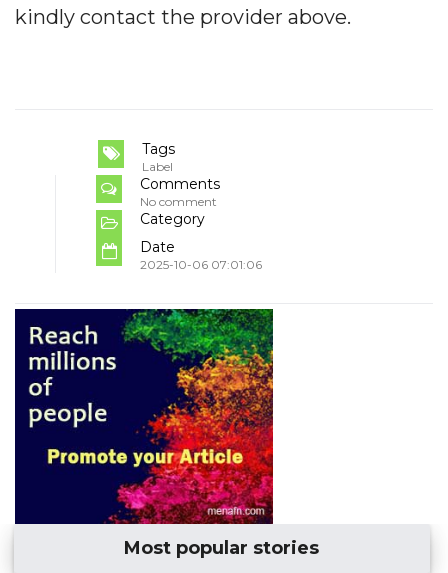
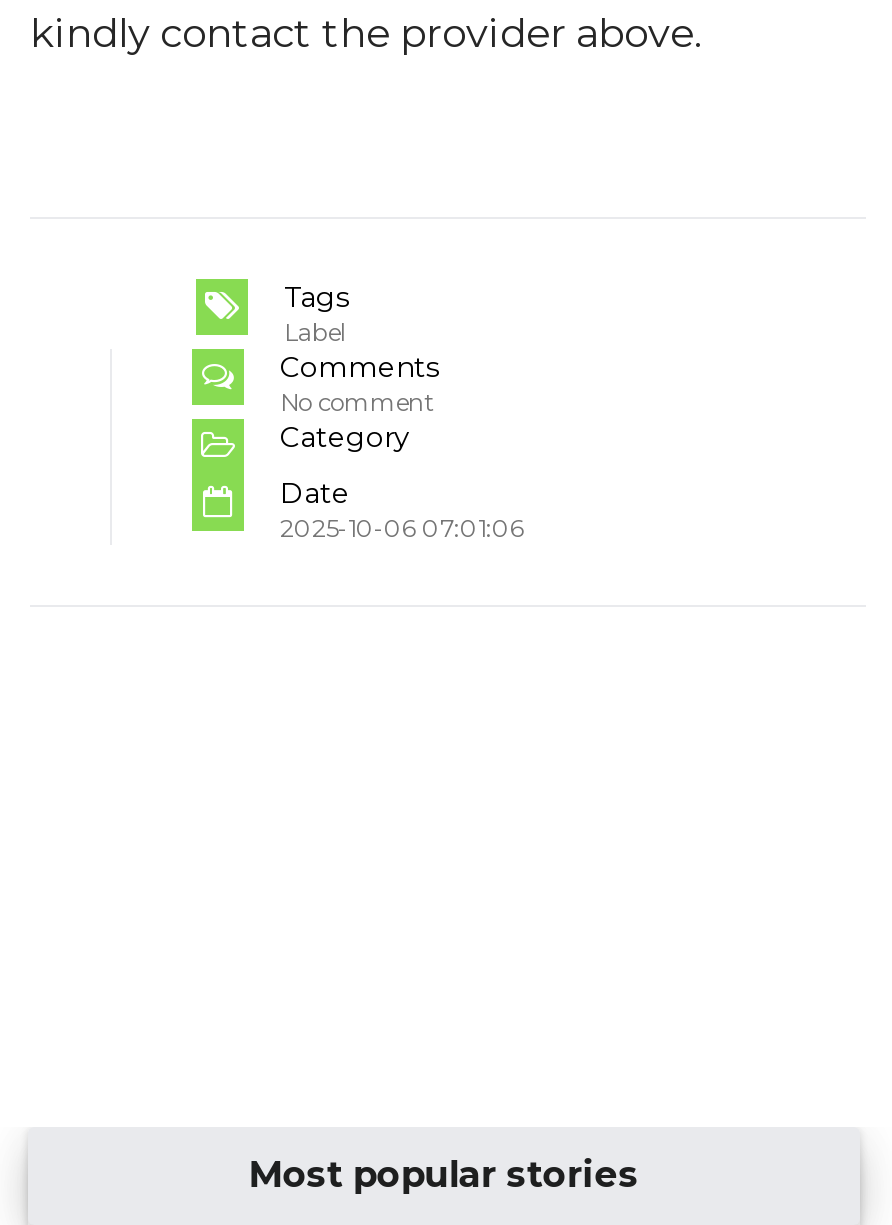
- [image]
